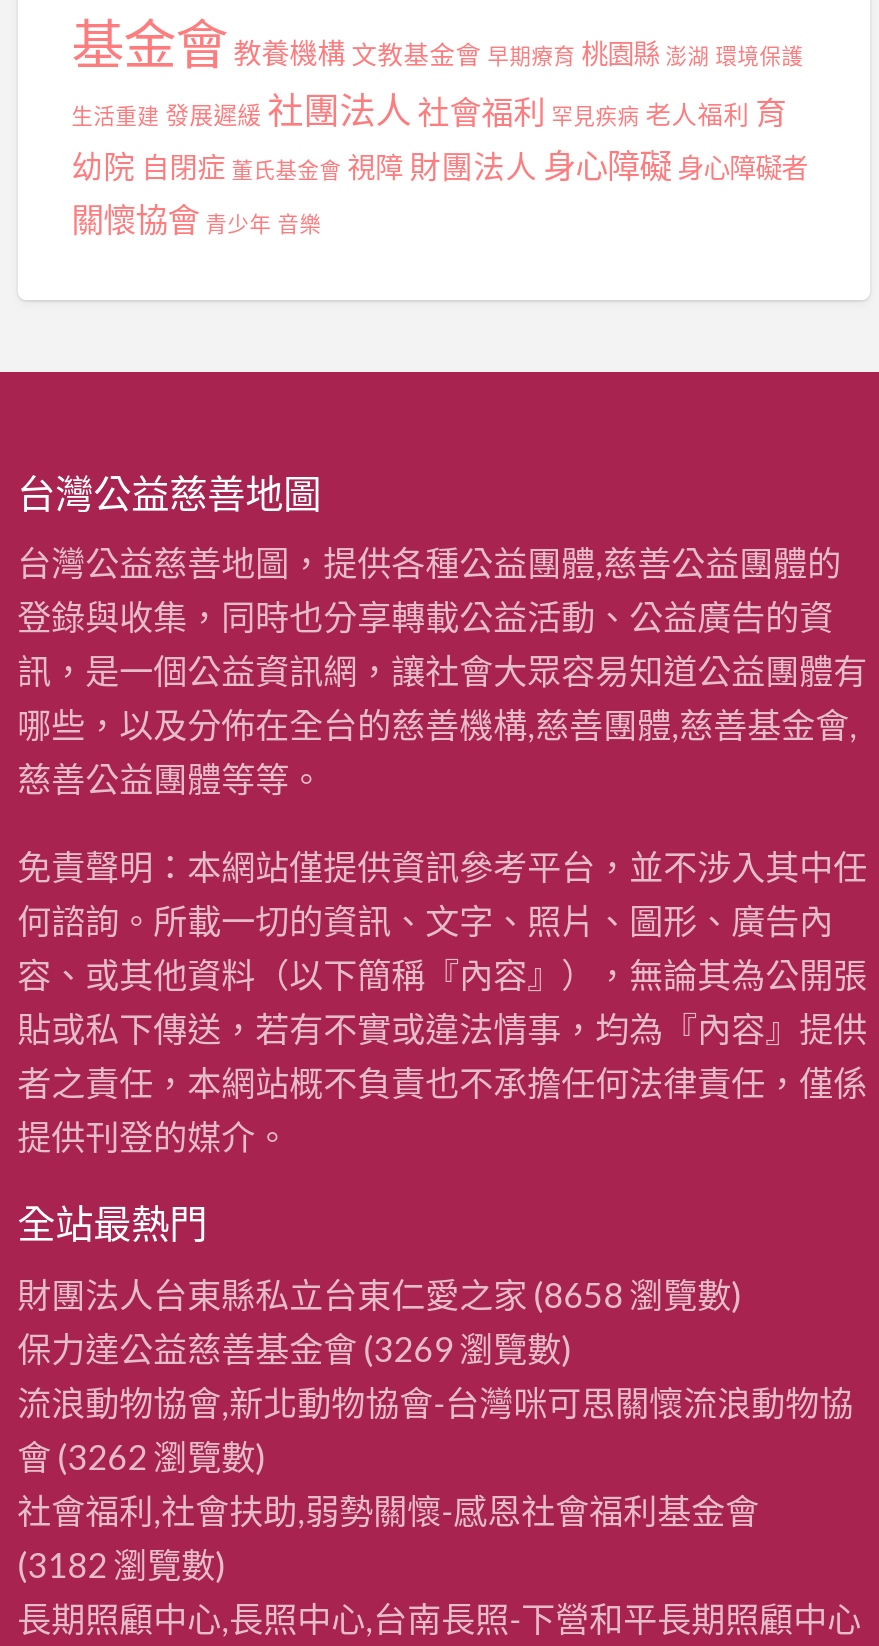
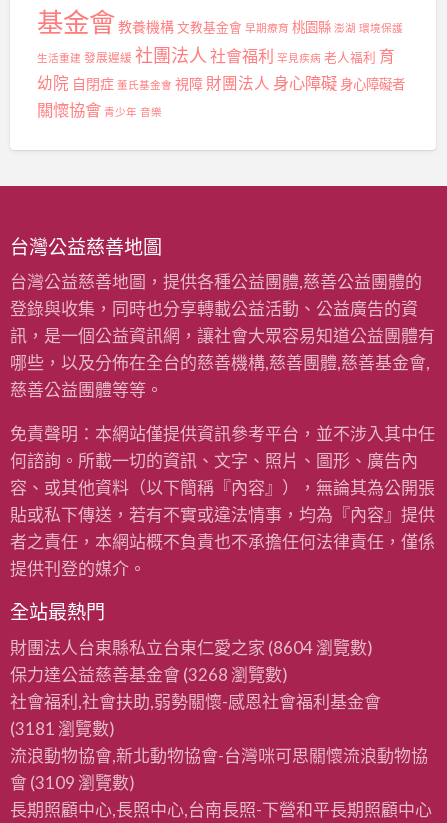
- 財團法人台東縣私立台東仁愛之家(8658 瀏覽數)
- 保力達公益慈善基金會(3269 瀏覽數)
- 會(3262 瀏覽數)
+ 財團法人台東縣私立台東仁愛之家(8604 瀏覽數)
+ 保力達公益慈善基金會(3268 瀏覽數)

moved down: 流浪動物協會,新北動物協會-台灣咪可思關懷流浪動物協

moved up: 社會福利,社會扶助,弱勢關懷-感恩社會福利基金會

- (3182 瀏覽數)
+ (3181 瀏覽數)
+ 會(3109 瀏覽數)
